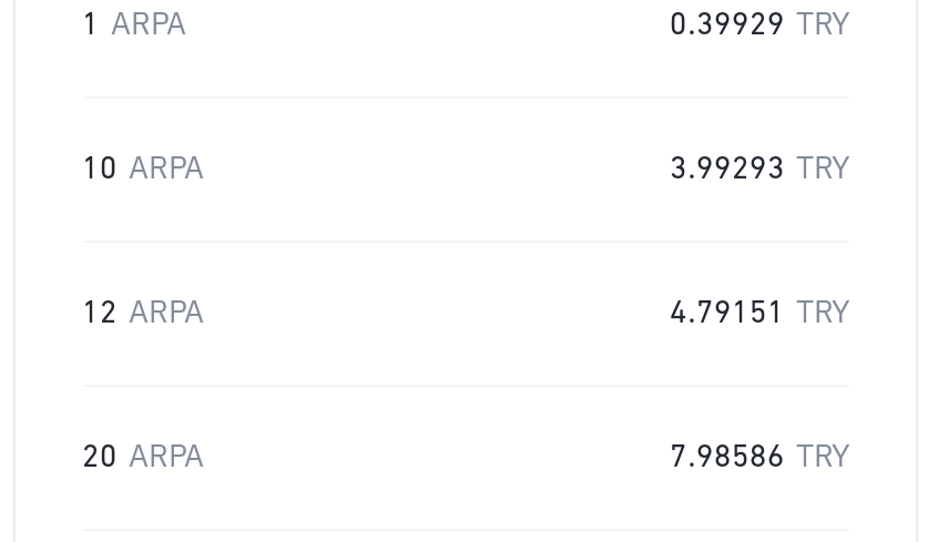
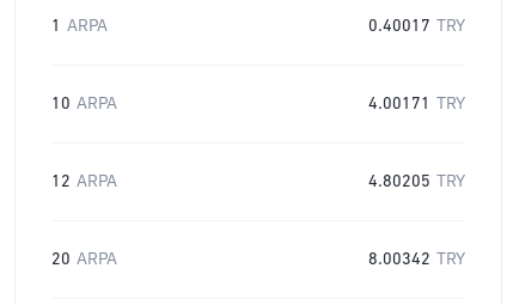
- 0.39929 TRY
+ 0.40017 TRY

- 3.99293 TRY
+ 4.00171 TRY

- 4.79151 TRY
+ 4.80205 TRY

- 7.98586 TRY
+ 8.00342 TRY
